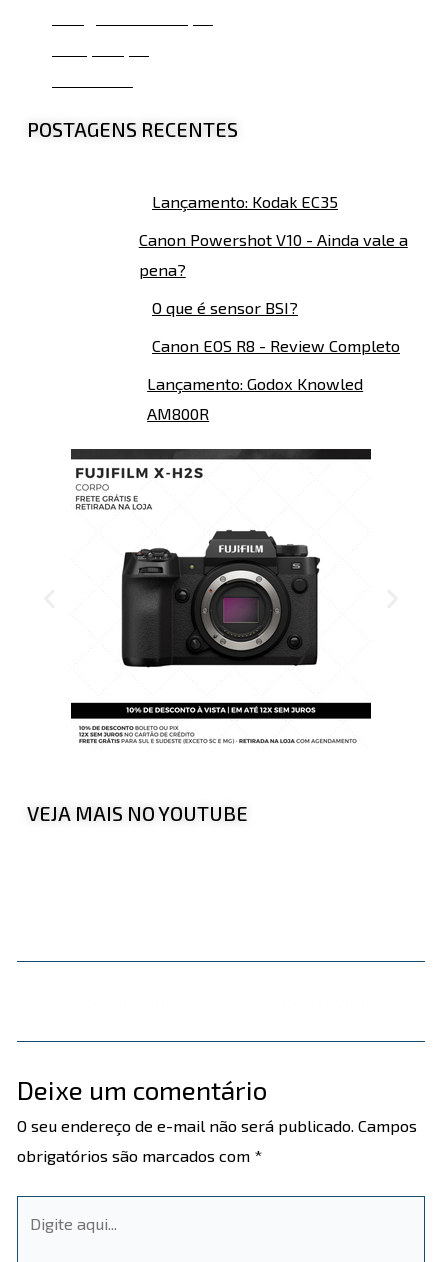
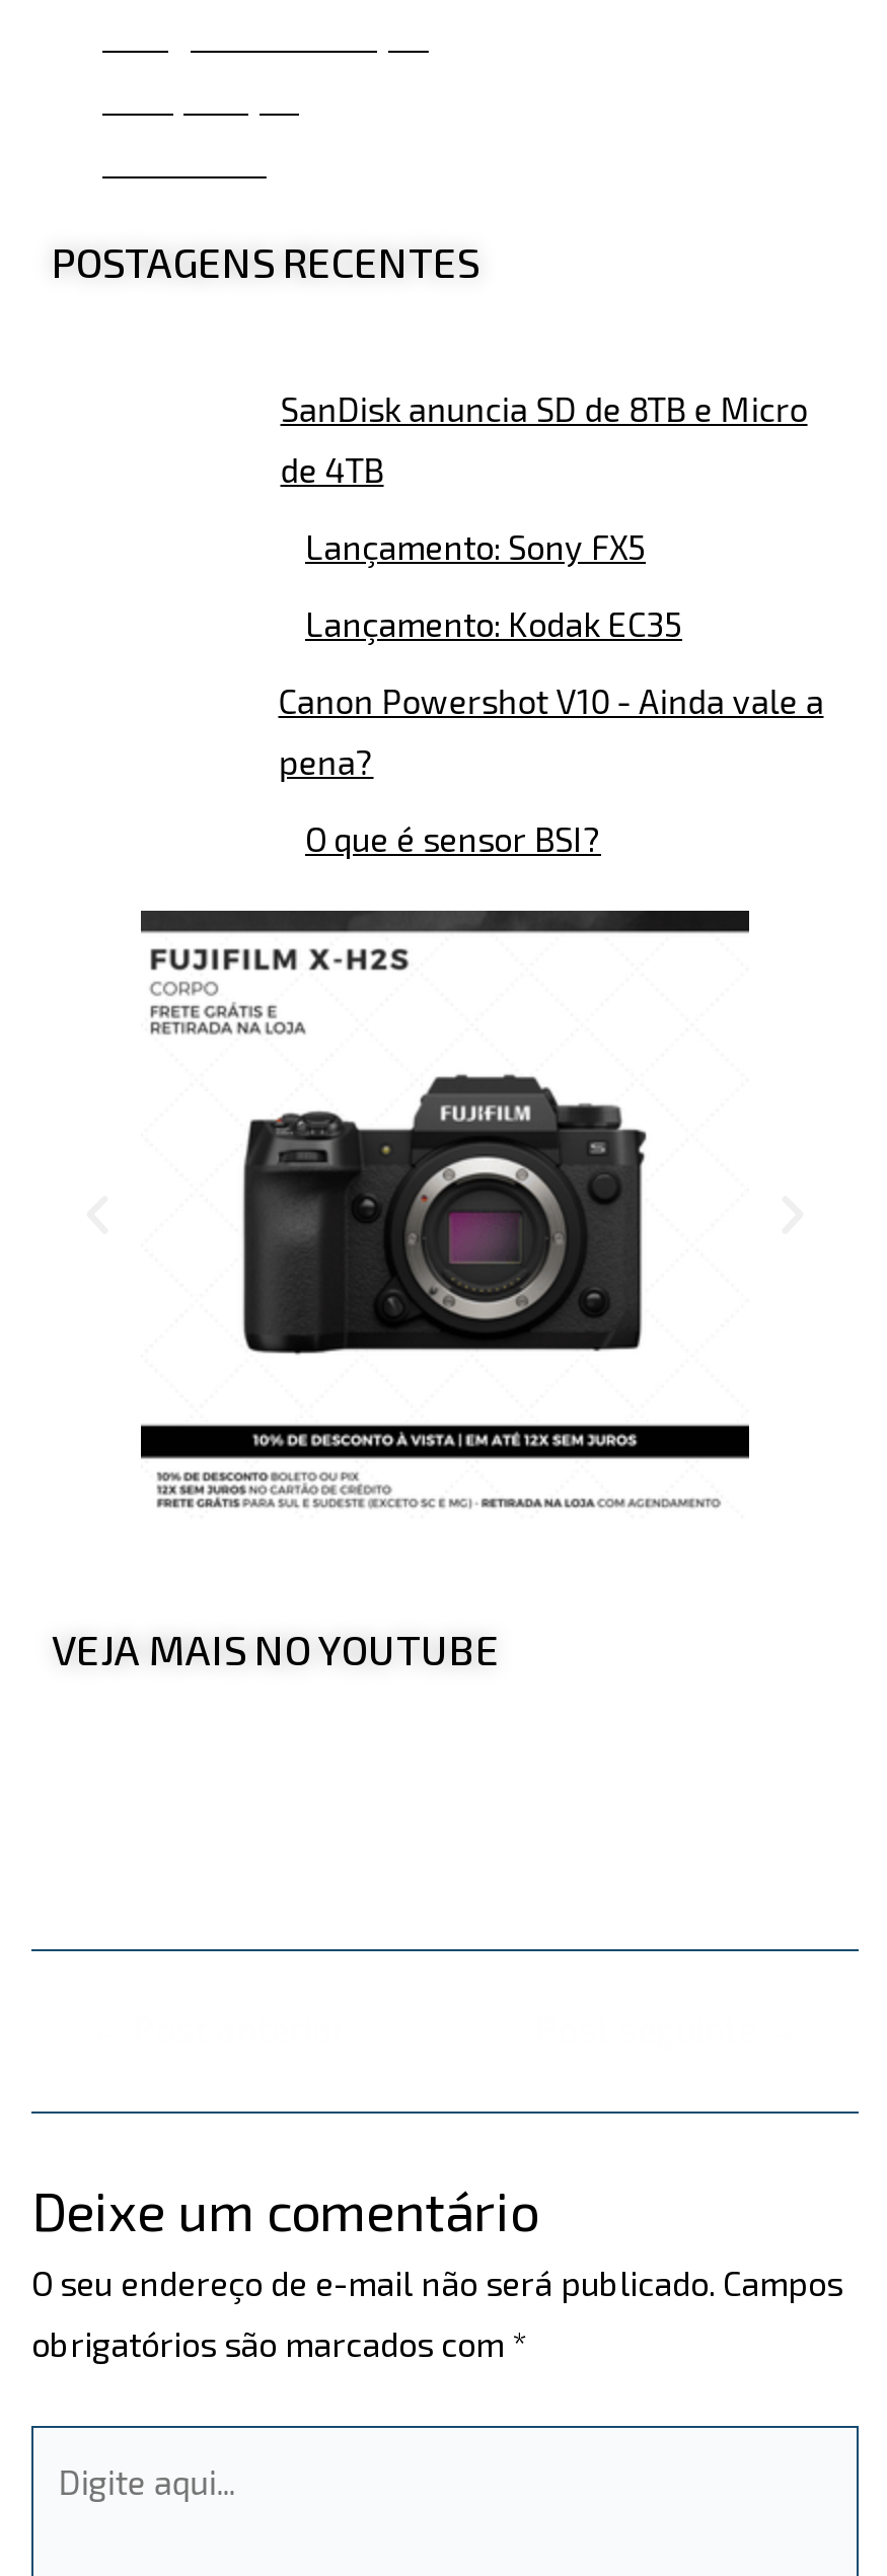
+ SanDisk anuncia SD de 8TB e Micro
+ de 4TB
+ Lançamento: Sony FX5

moved down: Lançamento: Kodak EC35 | Canon Powershot V10 - Ainda vale a | pena? | O que é sensor BSI?

- Canon EOS R8 - Review Completo
- Lançamento: Godox Knowled
- AM800R
